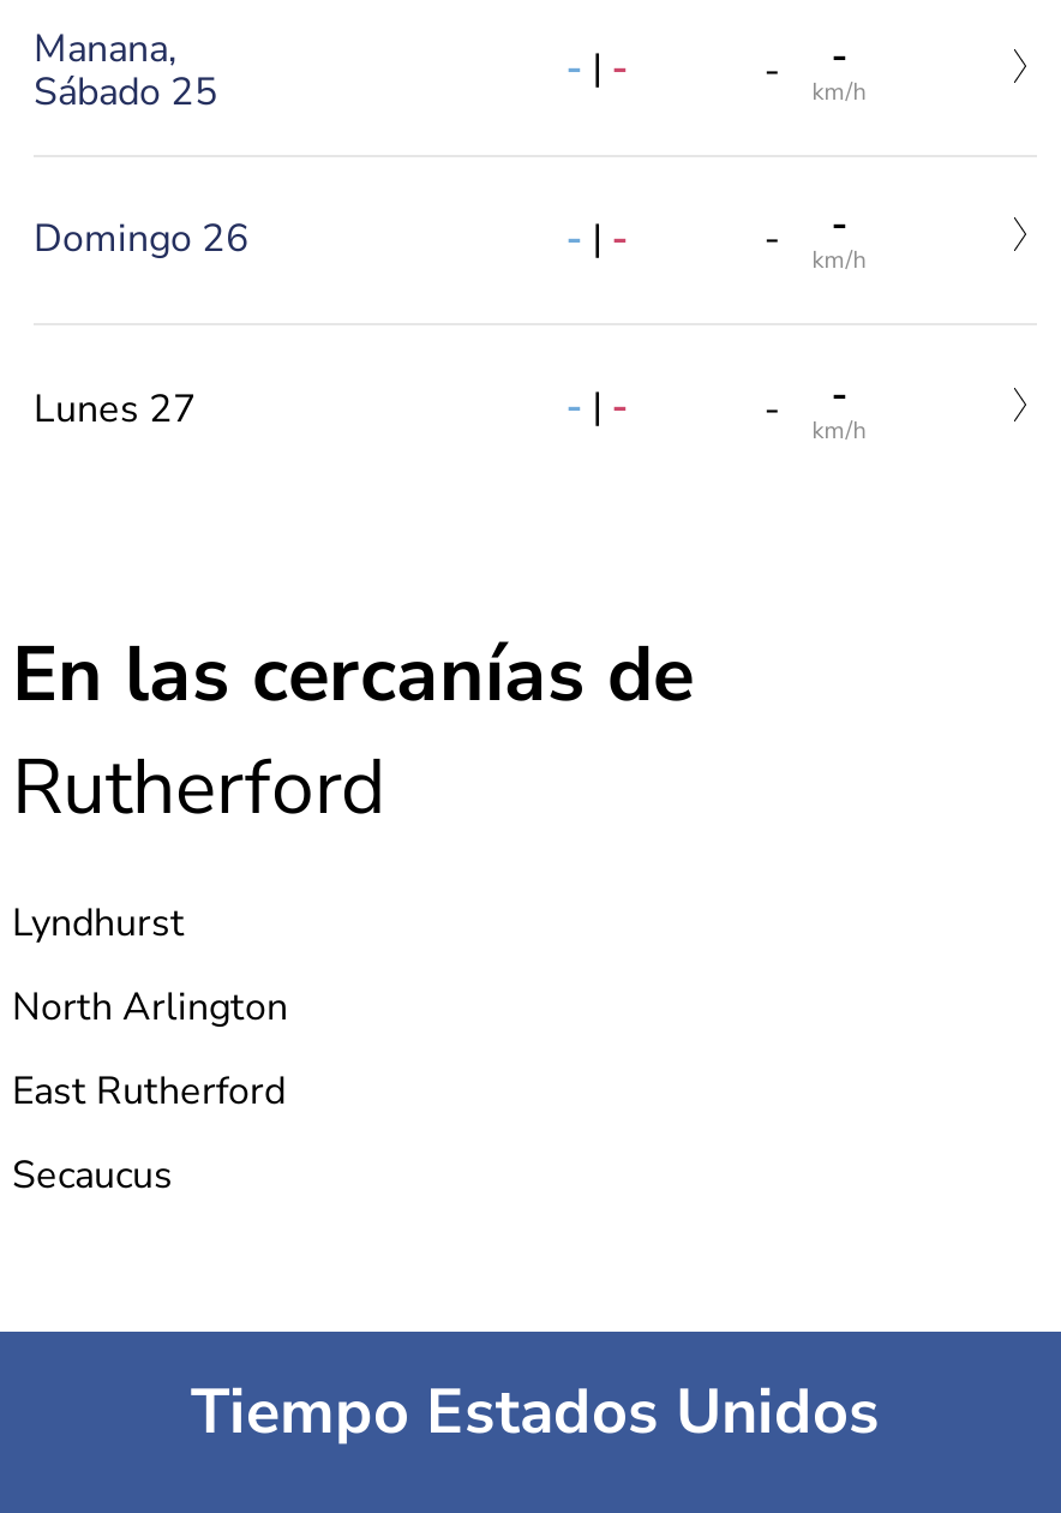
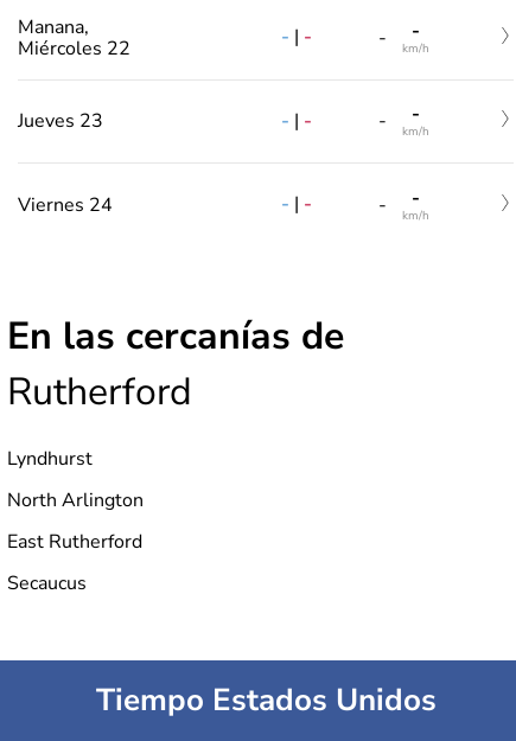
- Sábado 25
+ Miércoles 22

- Domingo 26
+ Jueves 23

- Lunes 27
+ Viernes 24
